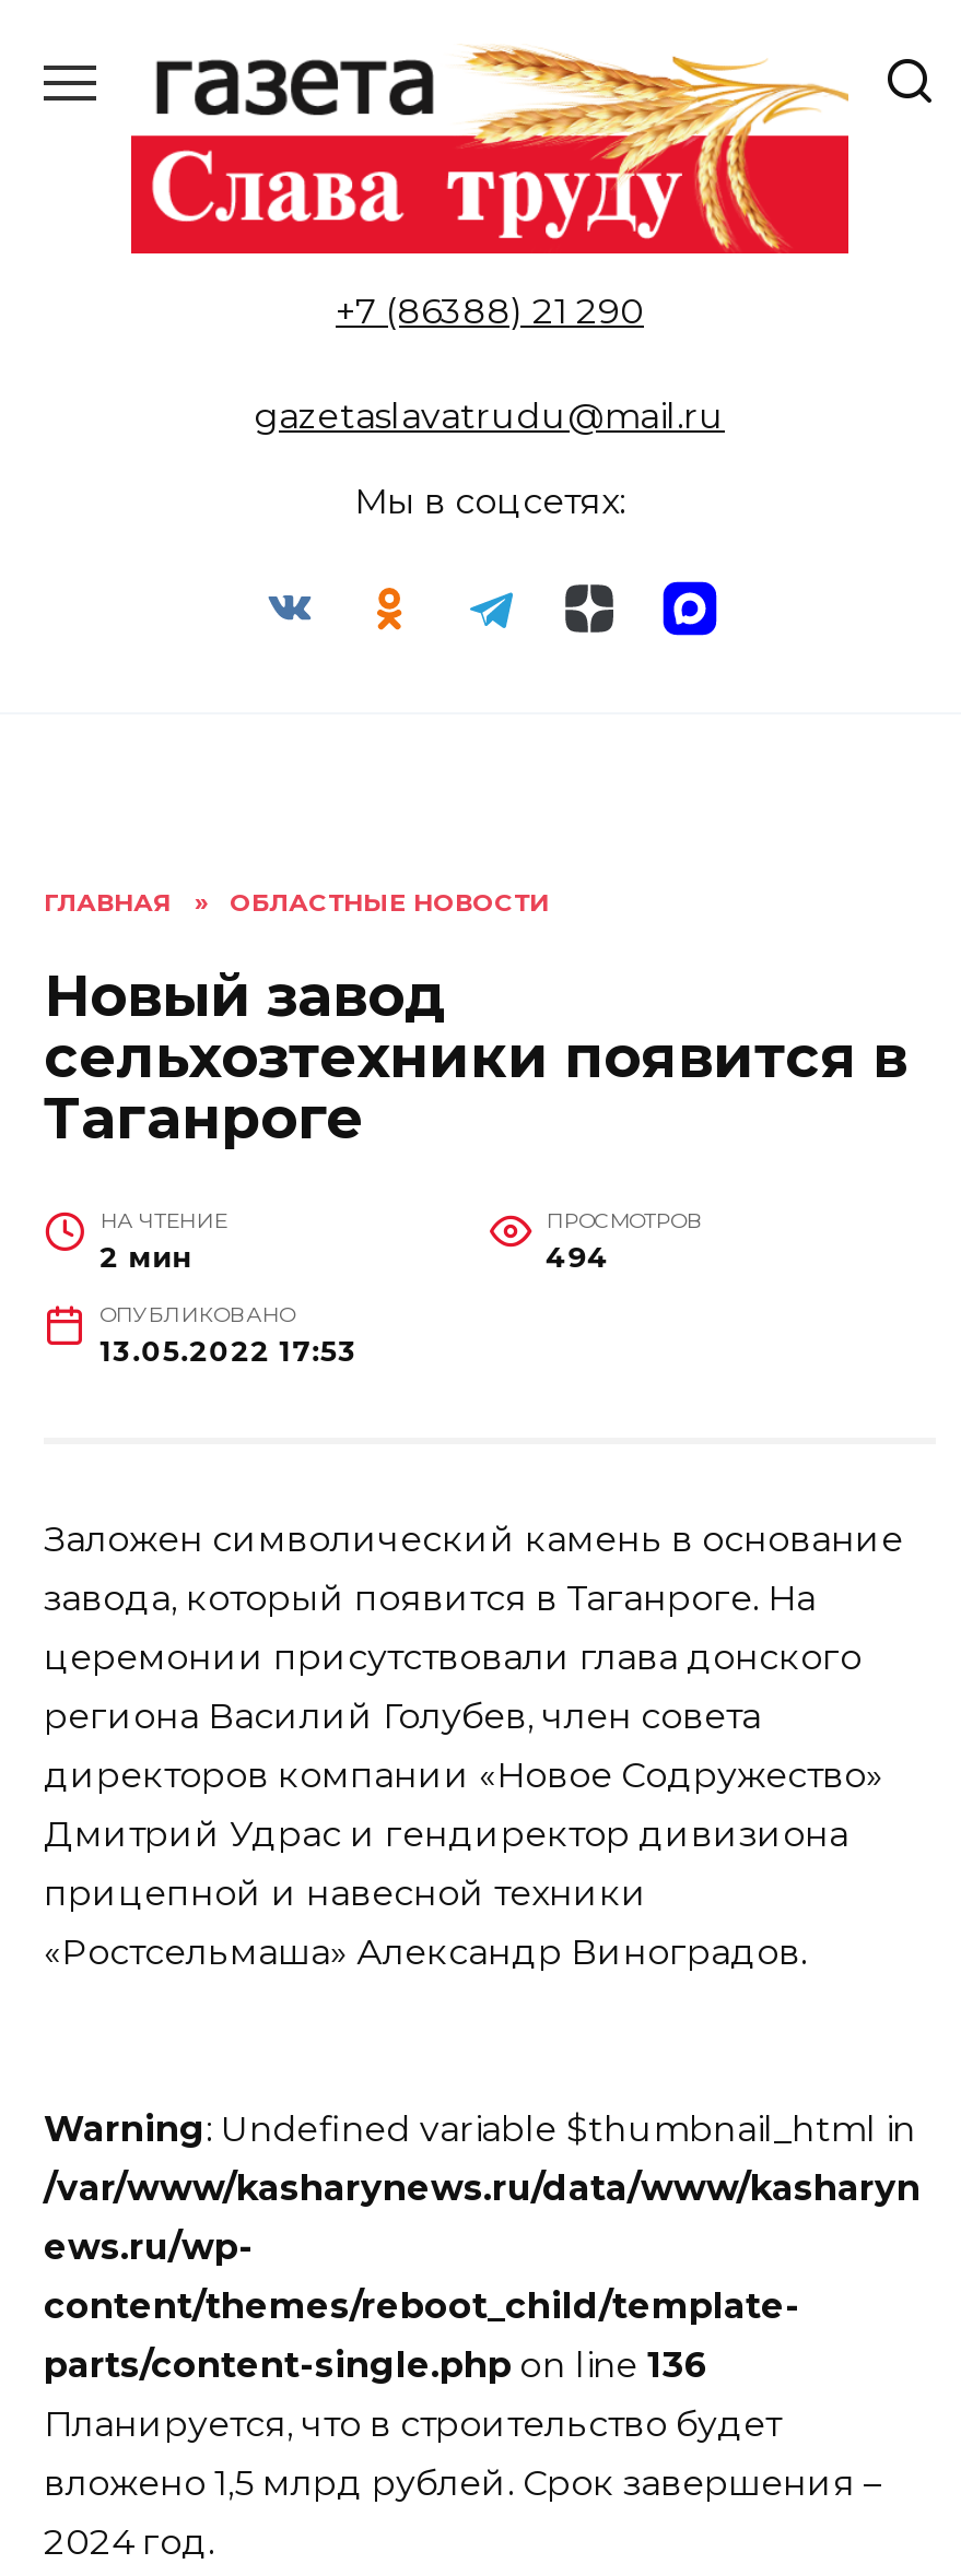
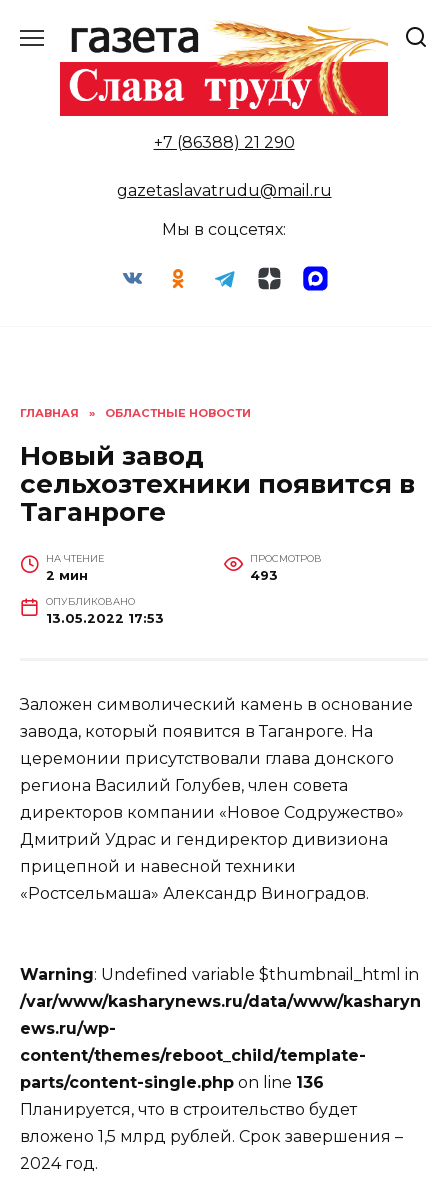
- 494
+ 493
